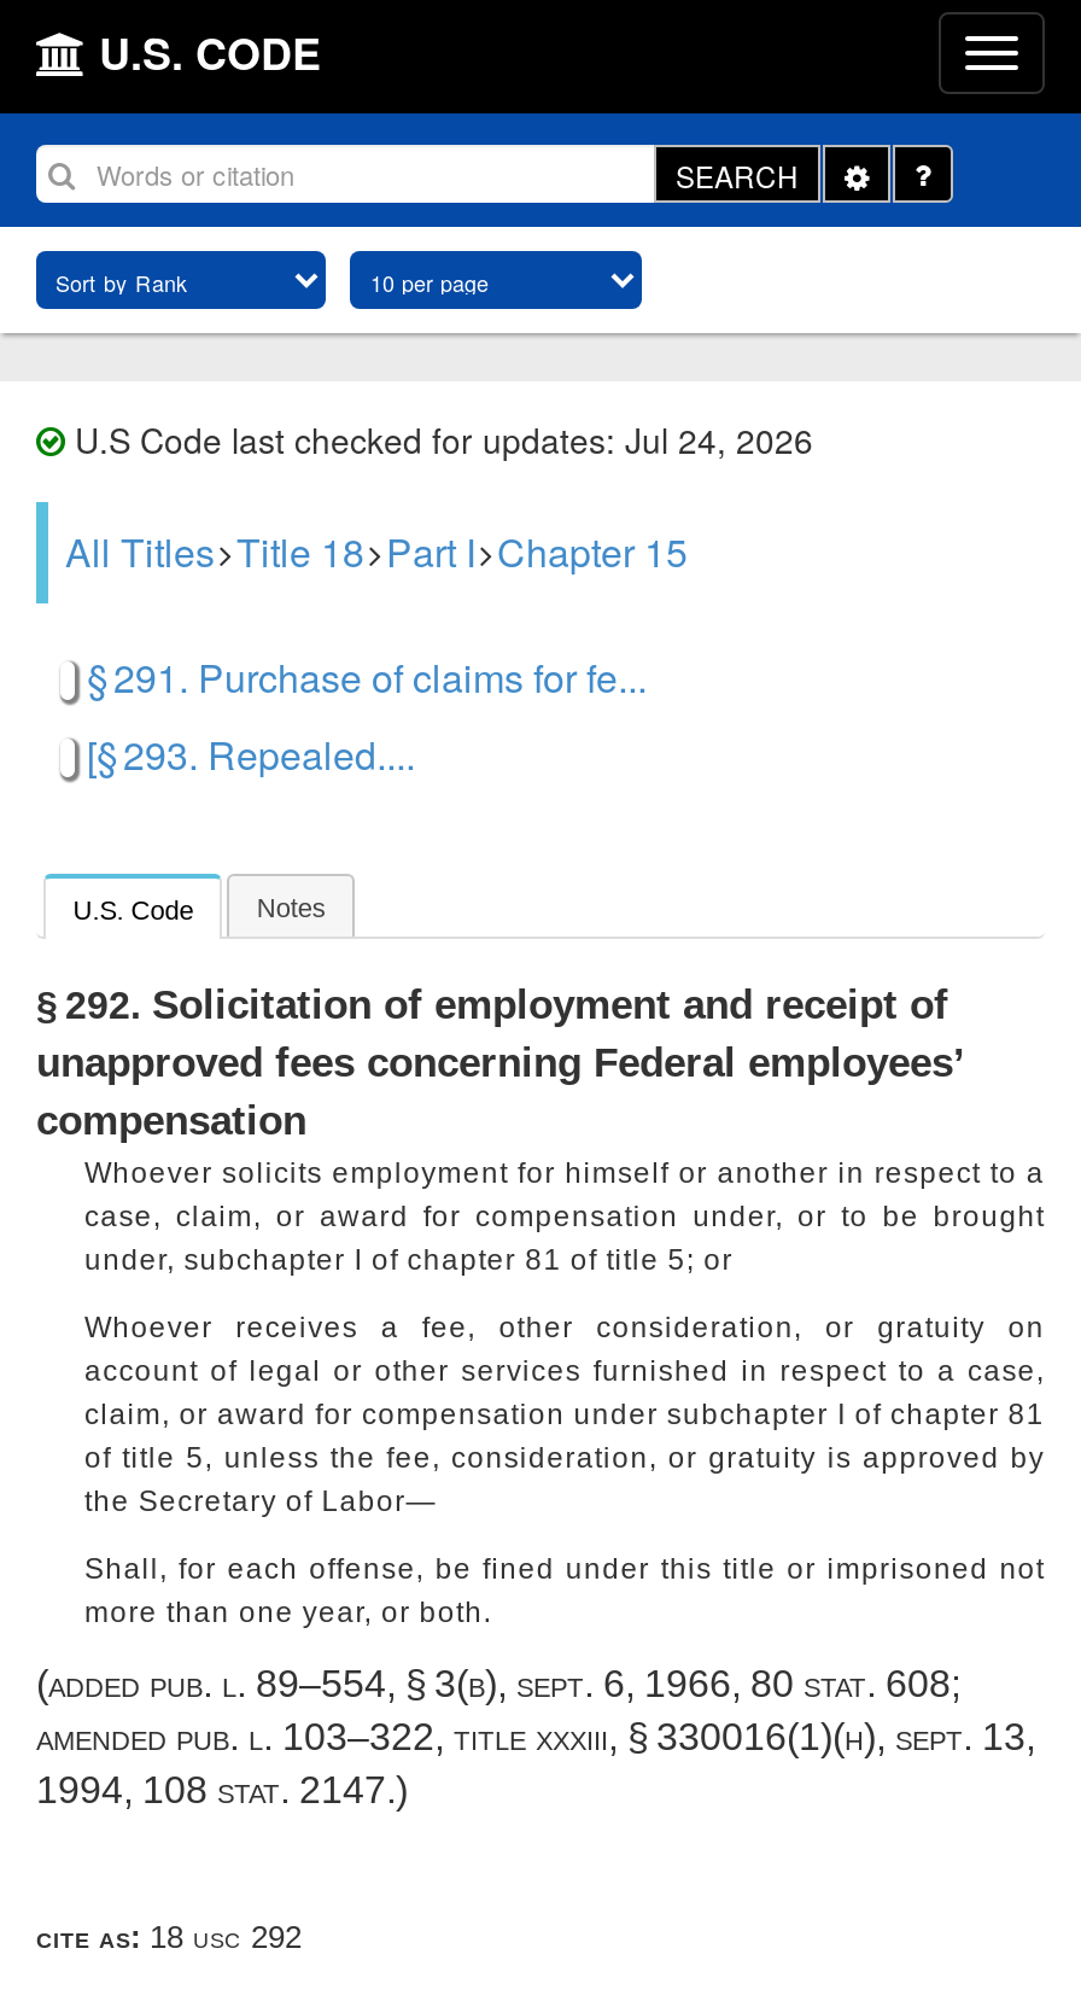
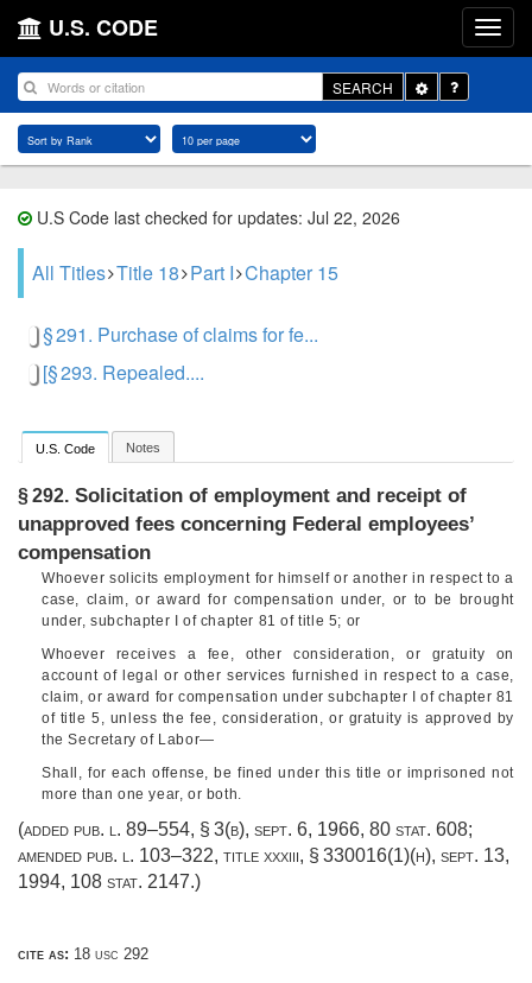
- U.S Code last checked for updates: Jul 24, 2026
+ U.S Code last checked for updates: Jul 22, 2026
